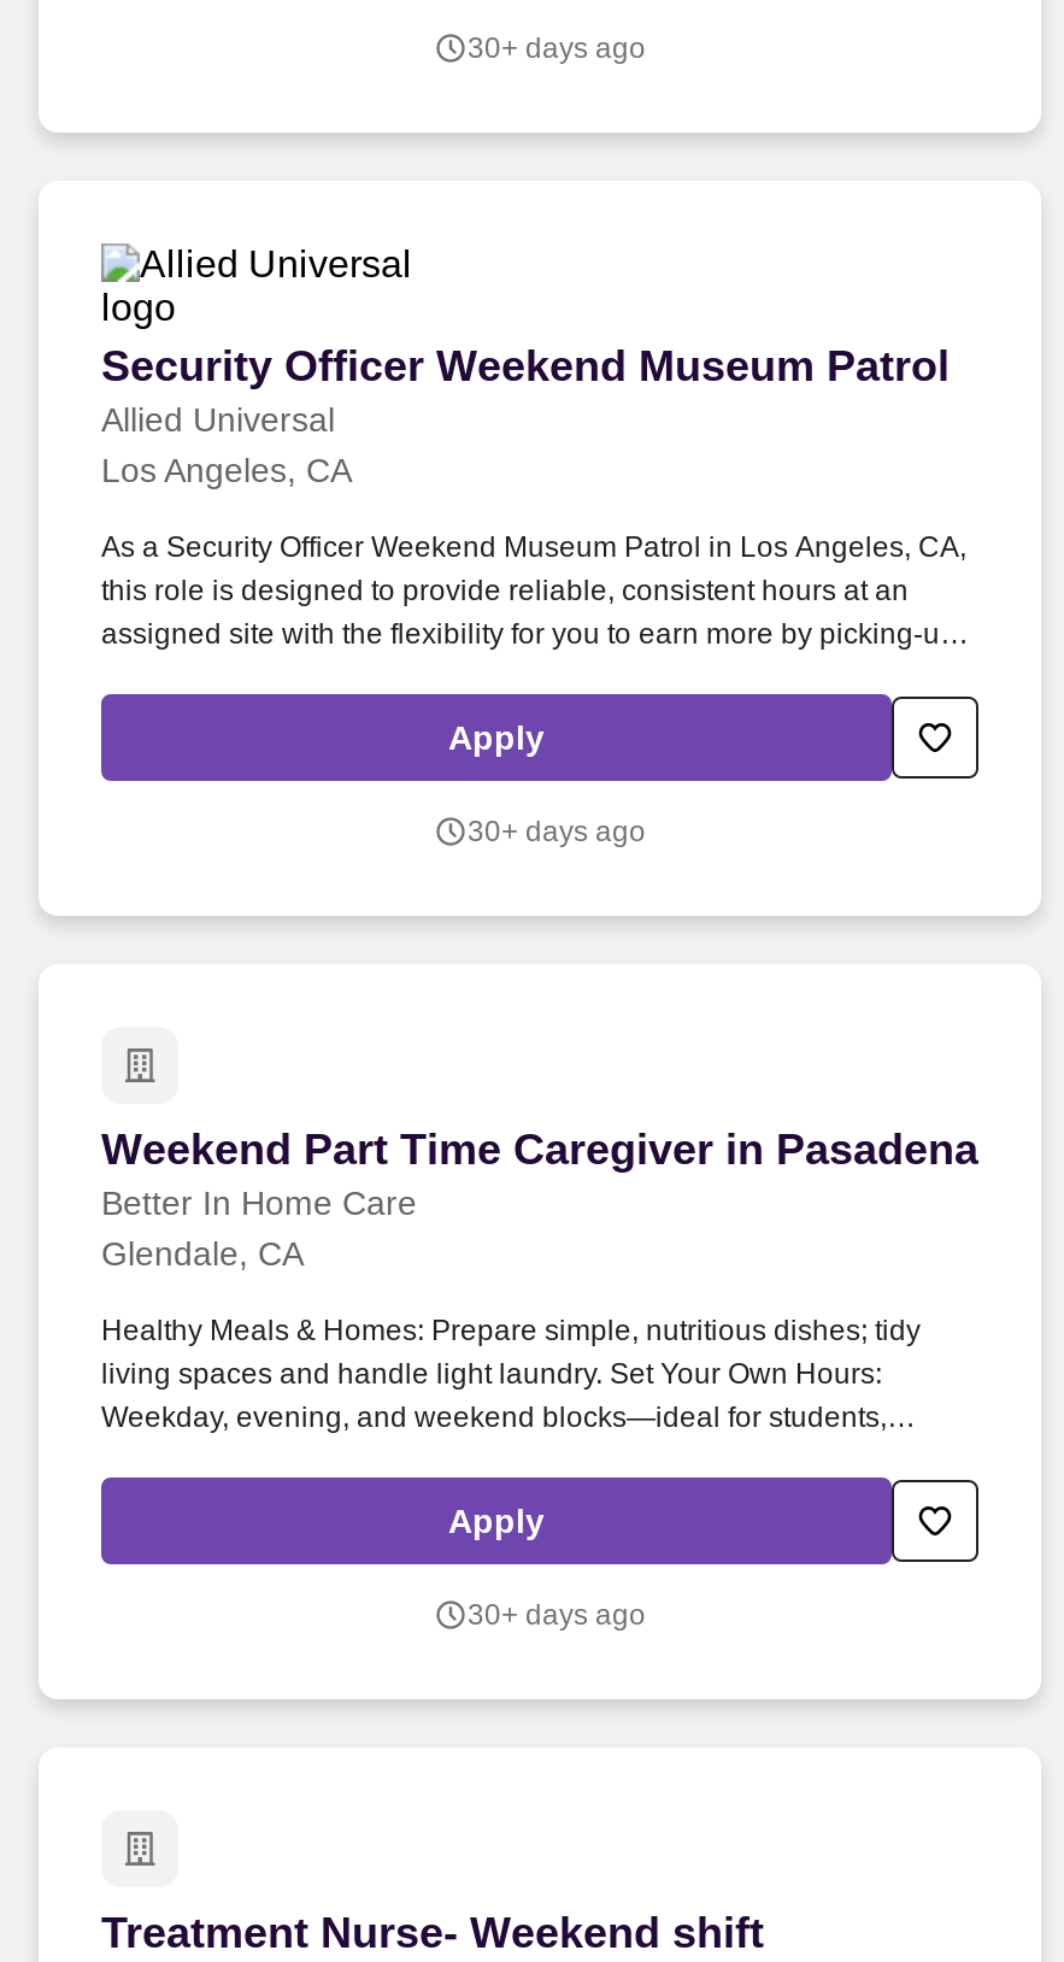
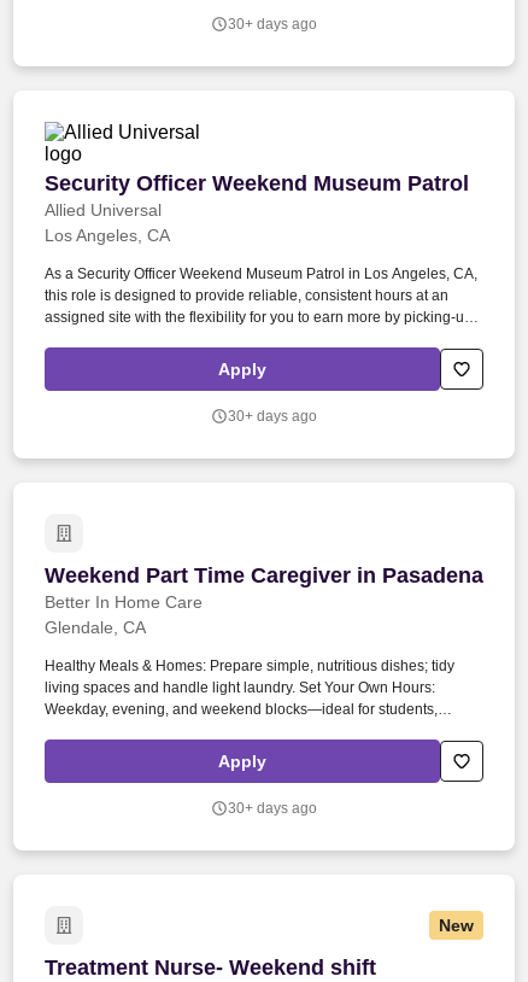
+ New
